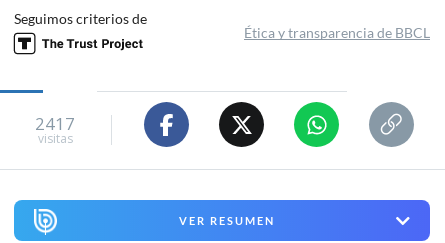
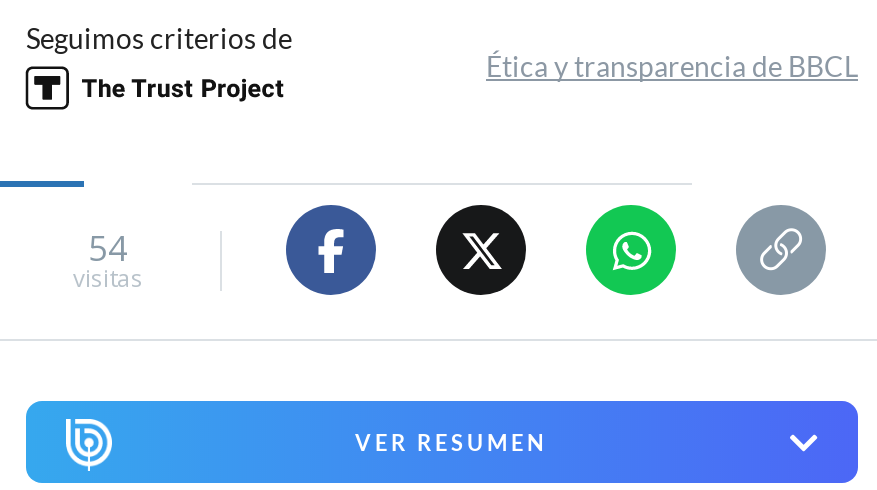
- 2417
+ 54
